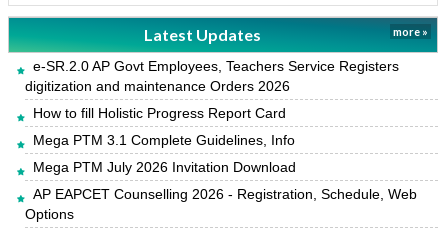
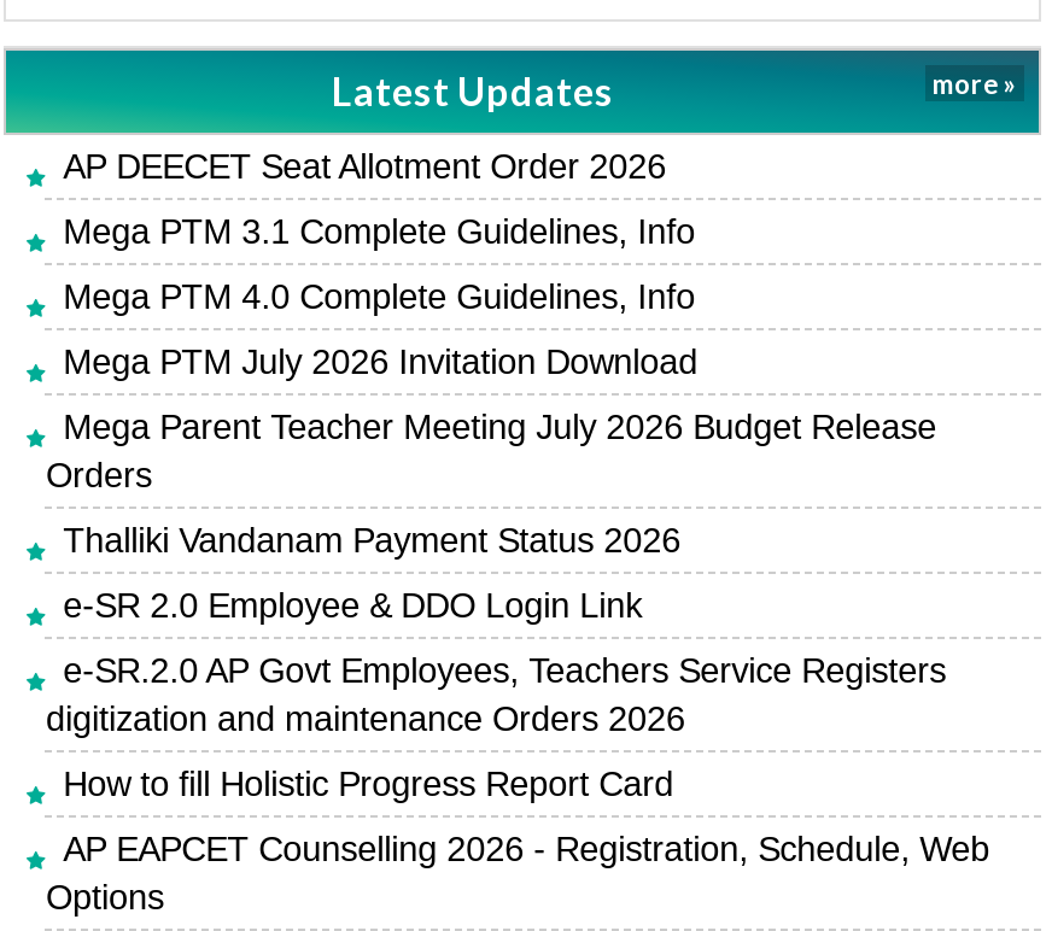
+ AP DEECET Seat Allotment Order 2026
+ Mega PTM 4.0 Complete Guidelines, Info
+ Mega Parent Teacher Meeting July 2026 Budget Release
+ Orders
+ Thalliki Vandanam Payment Status 2026
+ e-SR 2.0 Employee & DDO Login Link

moved down: e-SR.2.0 AP Govt Employees, Teachers Service Registers | digitization and maintenance Orders 2026 | How to fill Holistic Progress Report Card

moved up: Mega PTM 3.1 Complete Guidelines, Info | Mega PTM July 2026 Invitation Download
